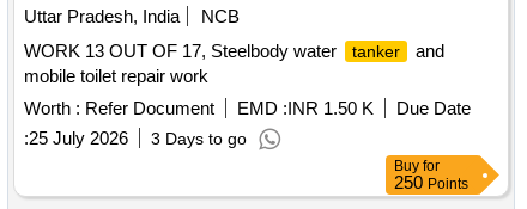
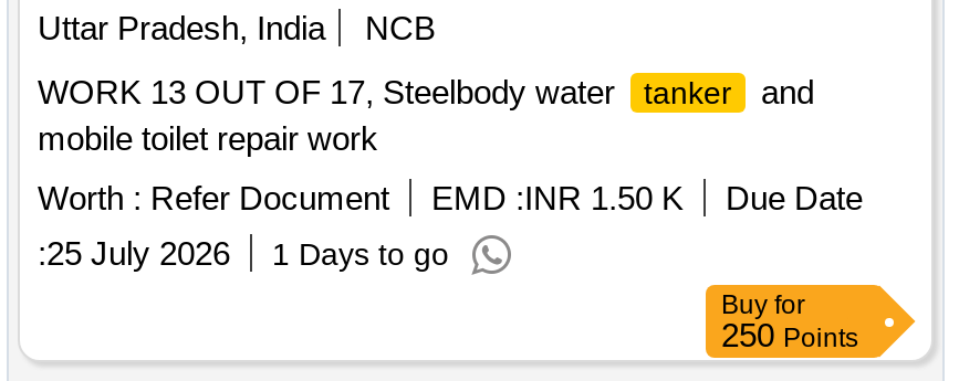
- :25 July 2026 3 Days to go
+ :25 July 2026 1 Days to go
